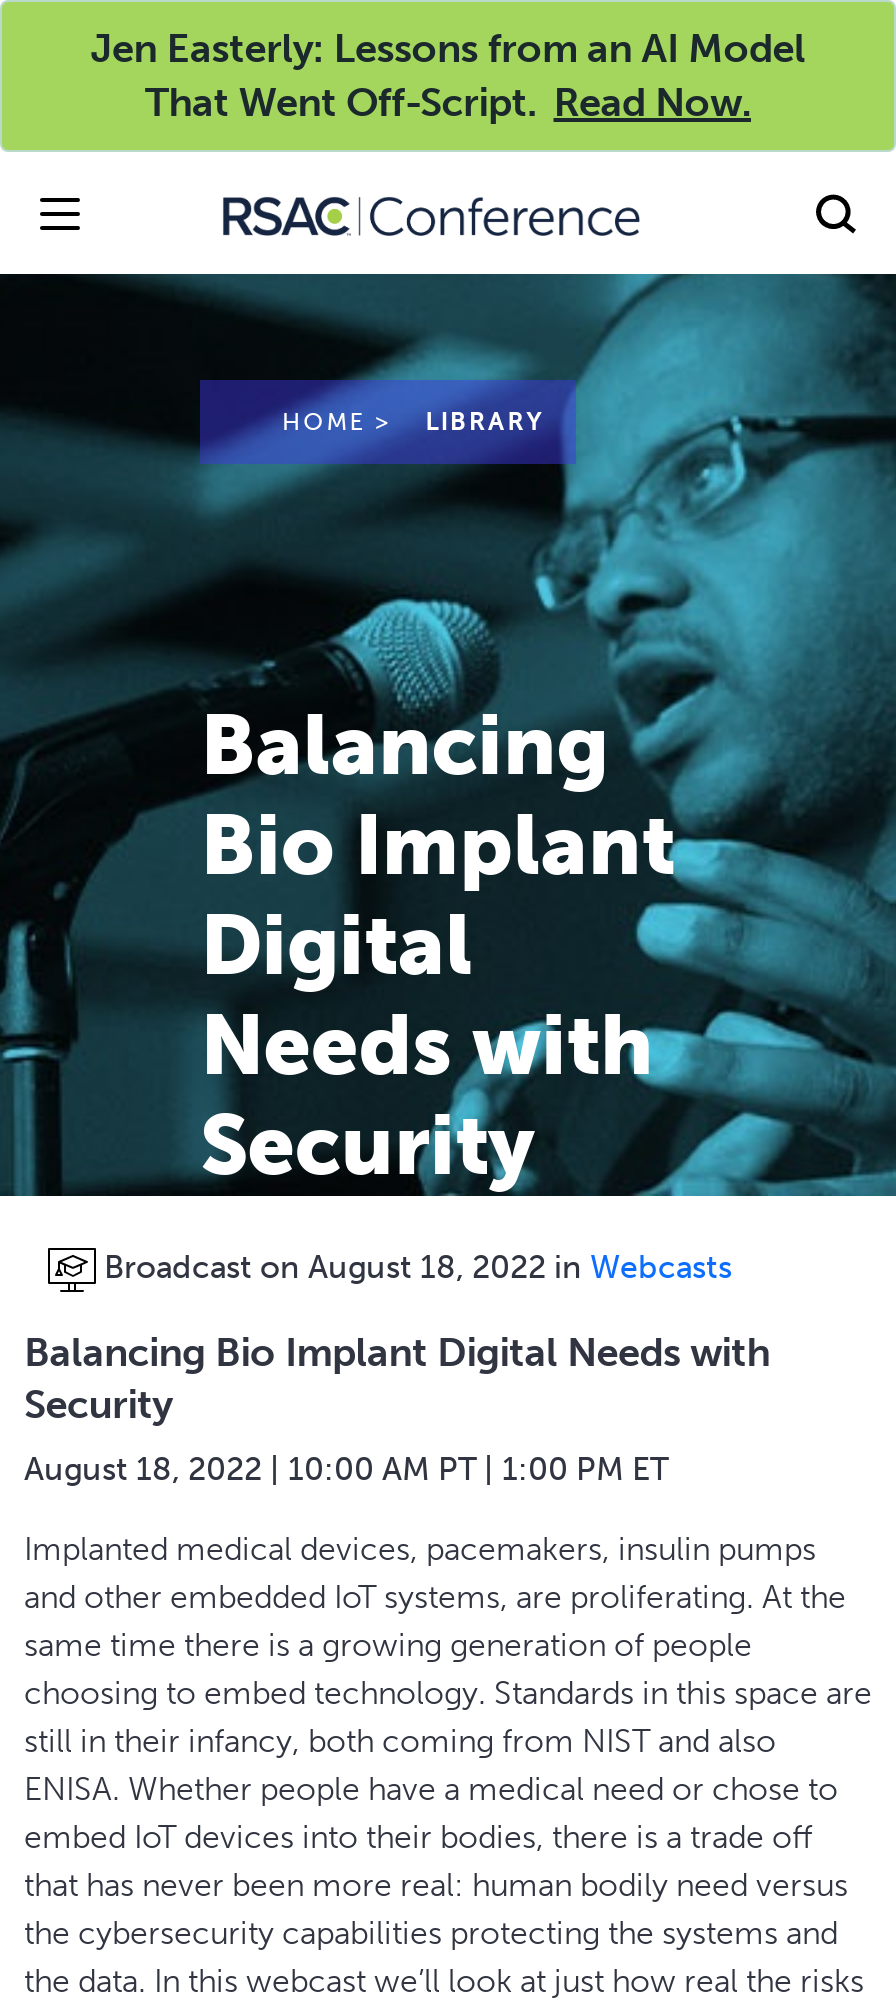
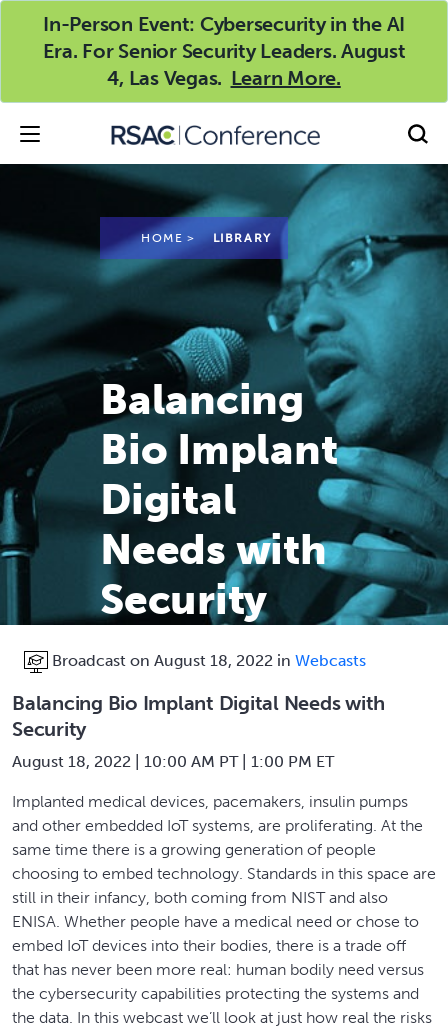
- Jen Easterly: Lessons from an AI Model
- That Went Off-Script. Read Now.
+ In-Person Event: Cybersecurity in the AI
+ Era. For Senior Security Leaders. August
+ 4, Las Vegas. Learn More.
